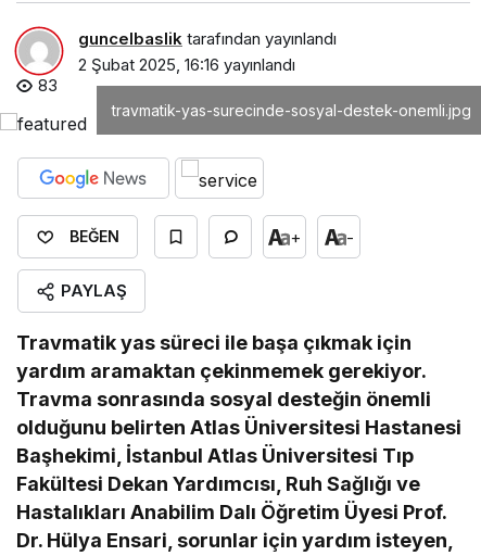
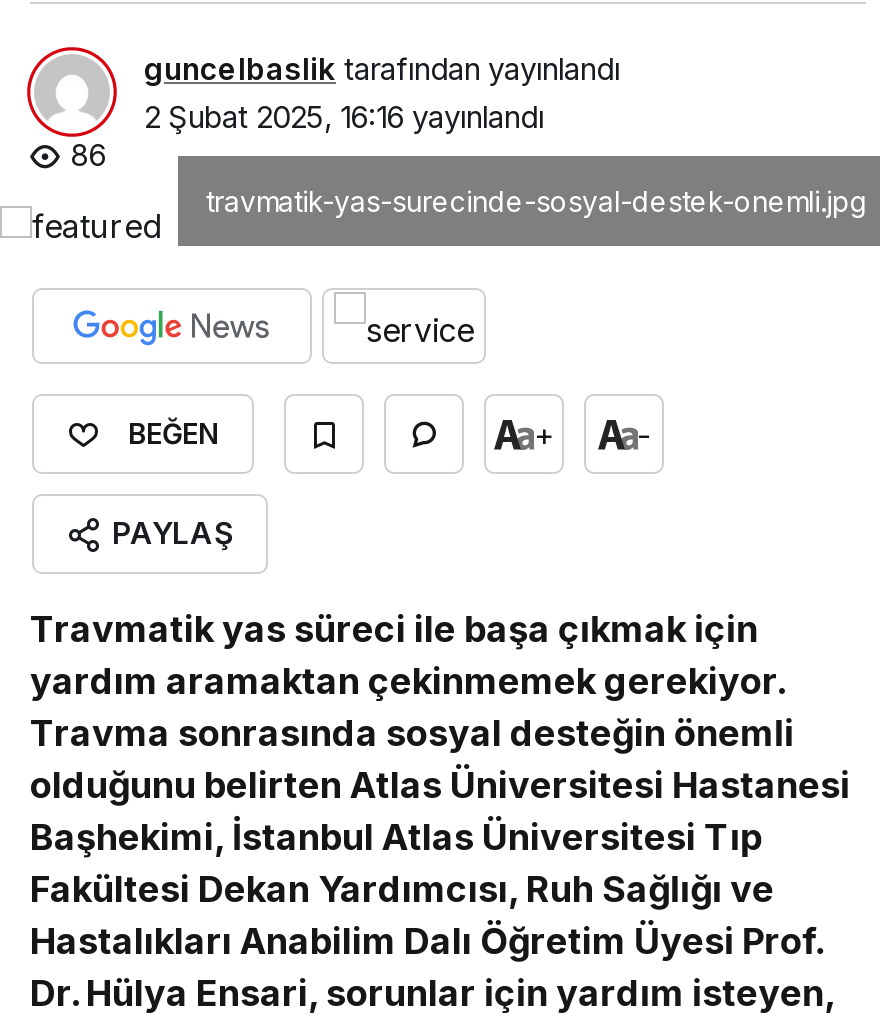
- 83
+ 86
